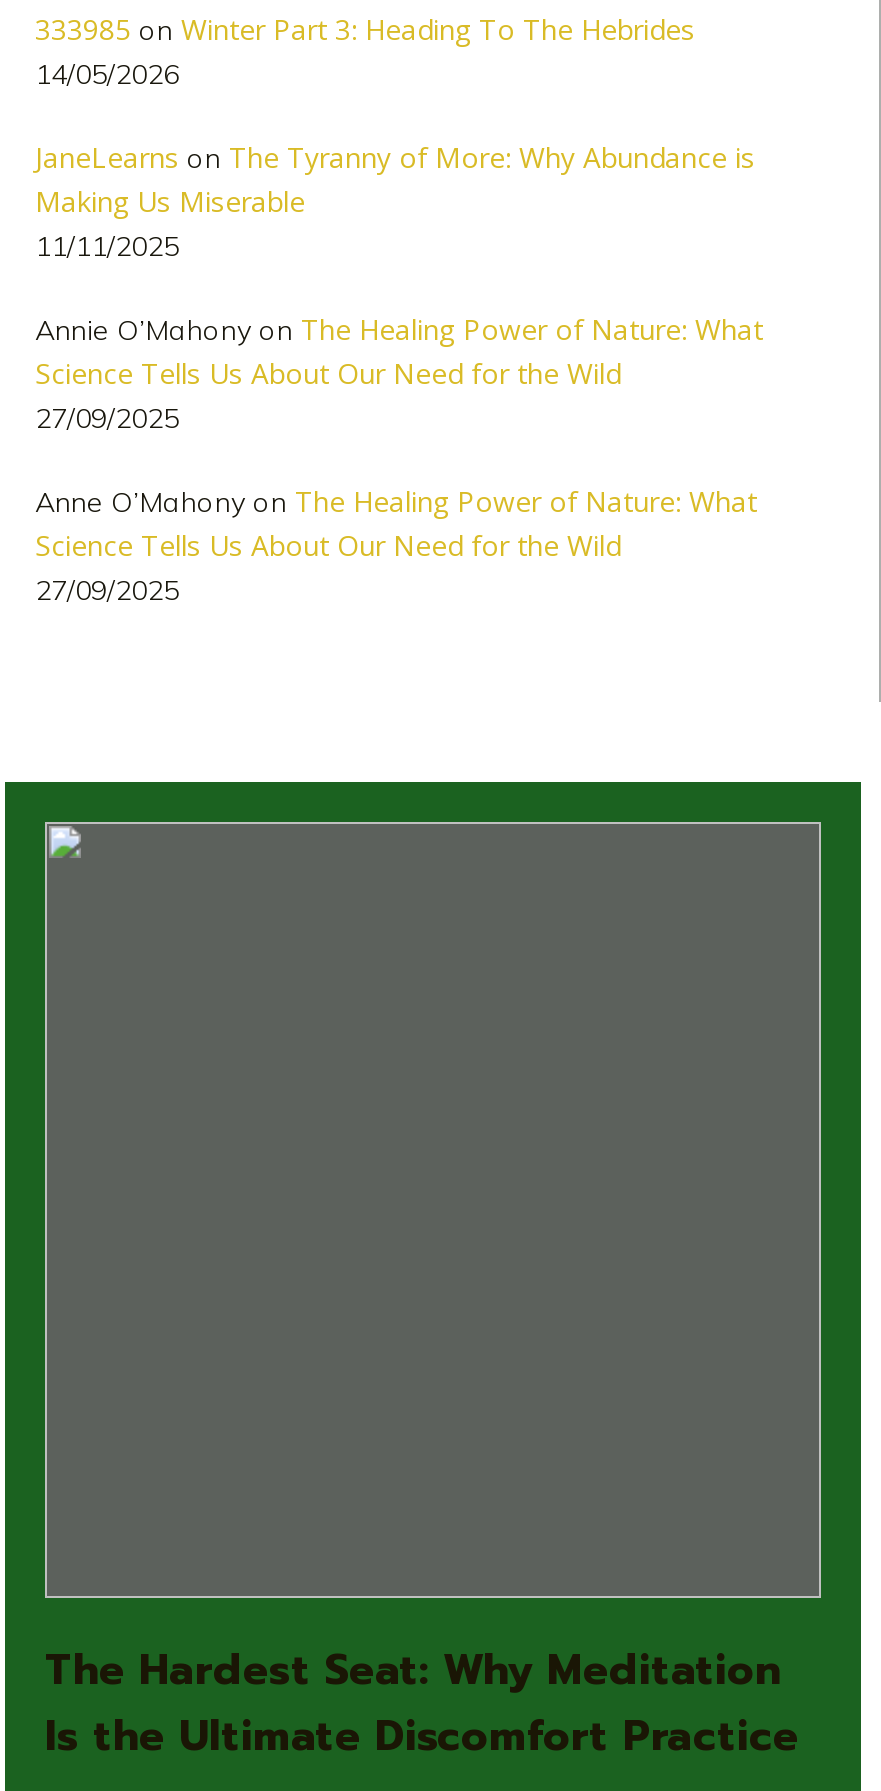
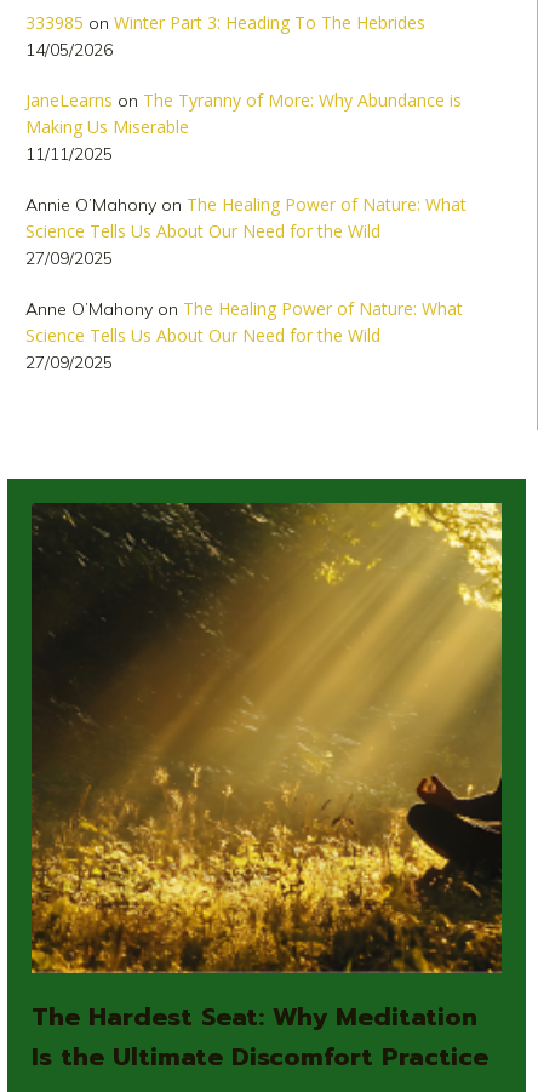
+ [image]
